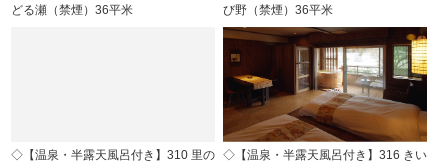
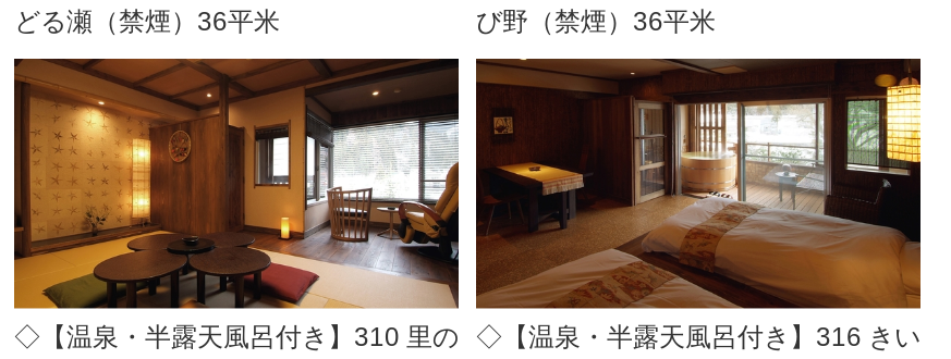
+ [image]
